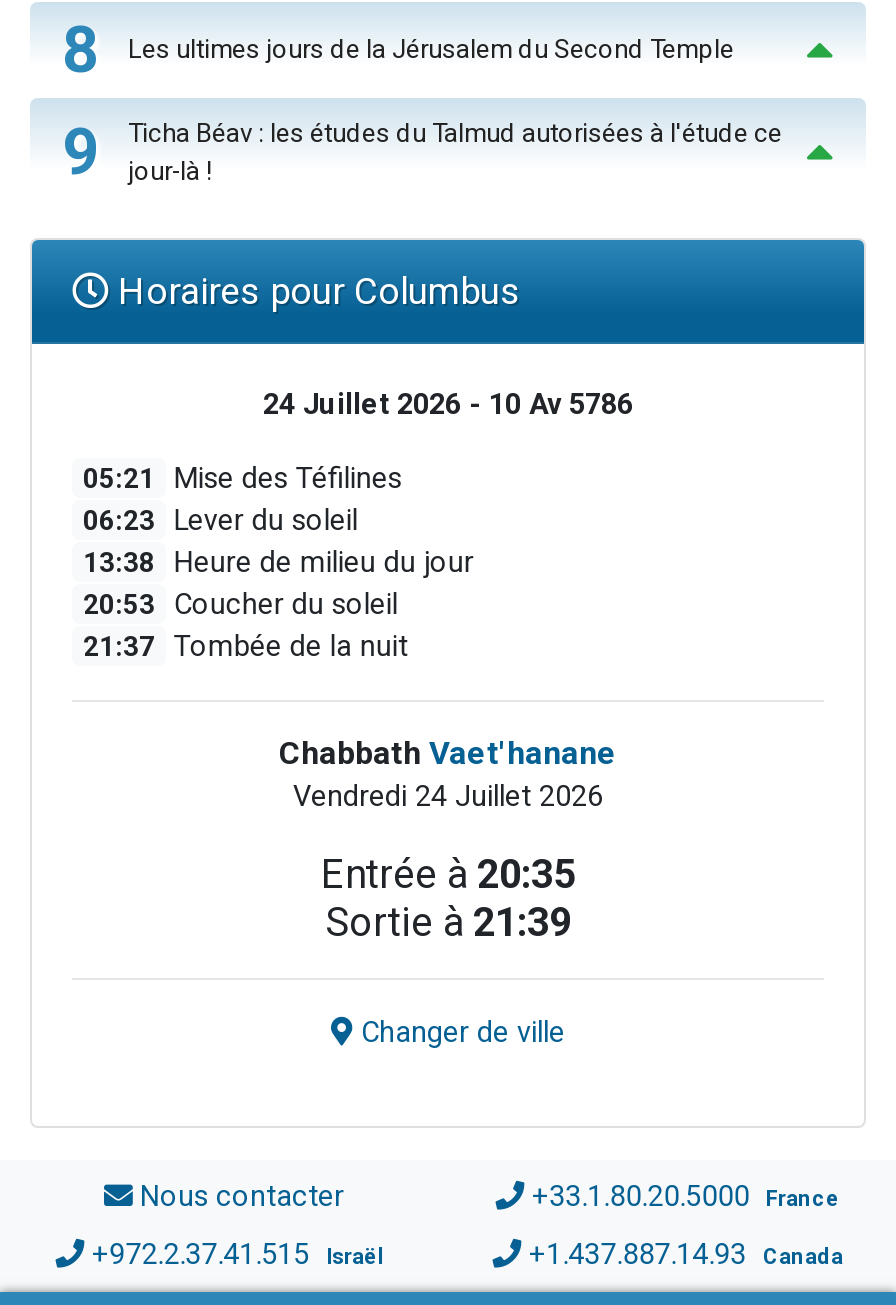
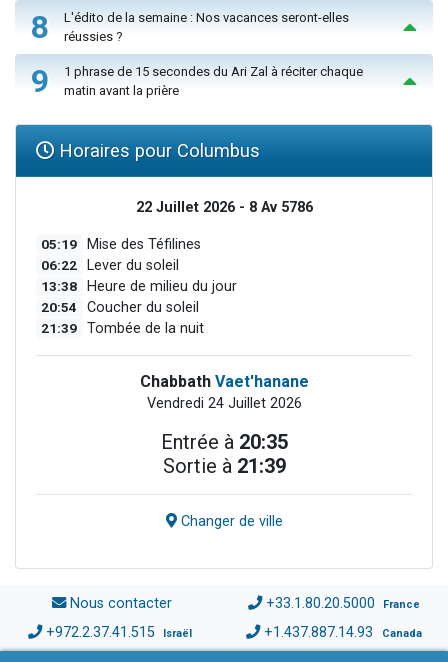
- Les ultimes jours de la Jérusalem du Second Temple
+ L'édito de la semaine : Nos vacances seront-elles
+ réussies ?

- Ticha Béav : les études du Talmud autorisées à l'étude ce
- jour-là !
+ 1 phrase de 15 secondes du Ari Zal à réciter chaque
+ matin avant la prière

- 24 Juillet 2026 - 10 Av 5786
+ 22 Juillet 2026 - 8 Av 5786

- 05:21 Mise des Téfilines
+ 05:19 Mise des Téfilines

- 06:23 Lever du soleil
+ 06:22 Lever du soleil

- 20:53 Coucher du soleil
+ 20:54 Coucher du soleil

- 21:37 Tombée de la nuit
+ 21:39 Tombée de la nuit
